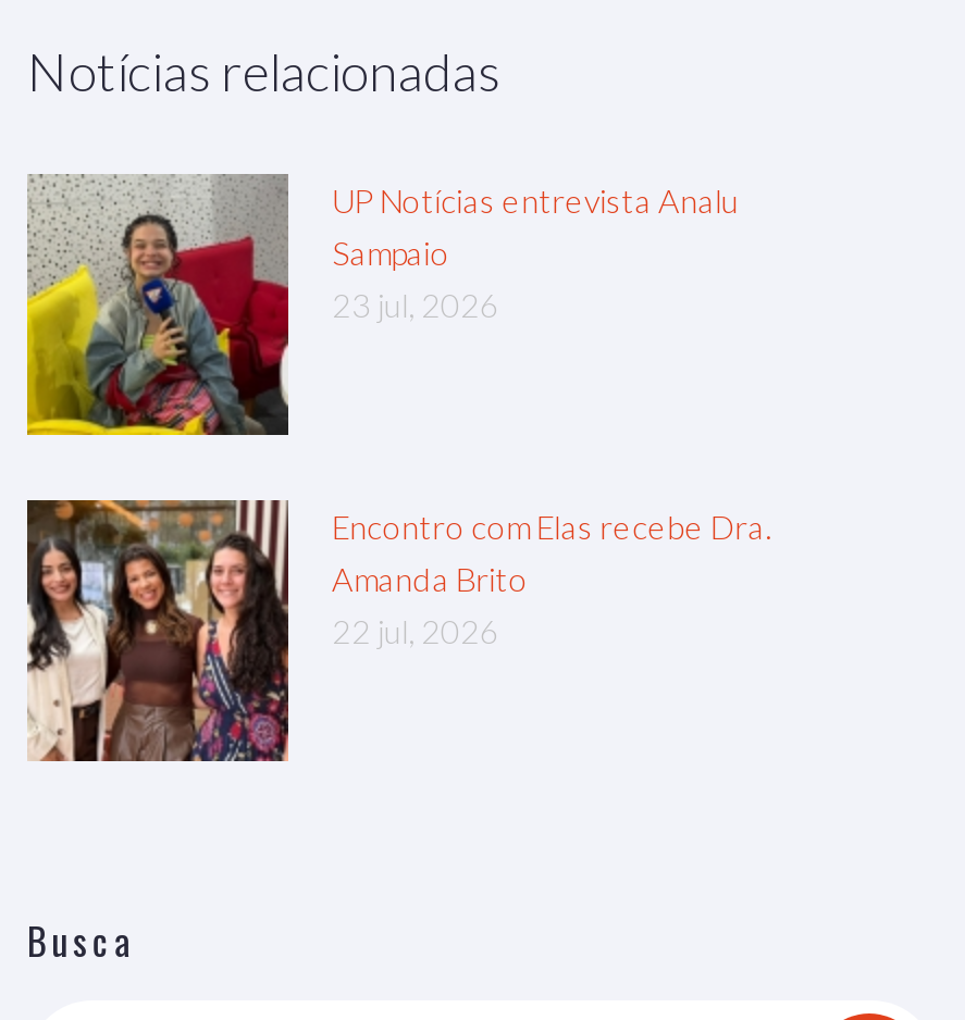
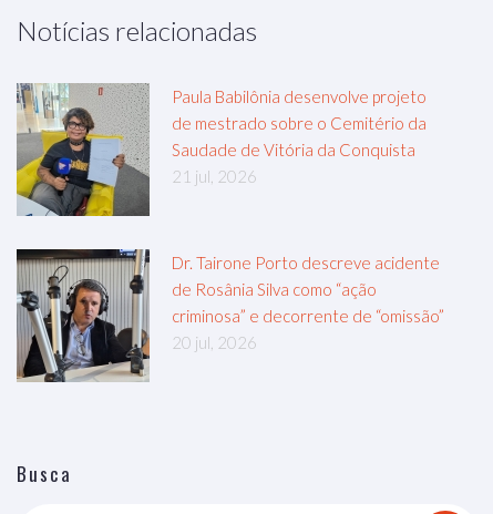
- [image]
- UP Notícias entrevista Analu
- Sampaio
- 23 jul, 2026
+ [image]
+ Paula Babilônia desenvolve projeto
+ de mestrado sobre o Cemitério da
+ Saudade de Vitória da Conquista
+ 21 jul, 2026

- [image]
- Encontro com Elas recebe Dra.
- Amanda Brito
- 22 jul, 2026
+ [image]
+ Dr. Tairone Porto descreve acidente
+ de Rosânia Silva como “ação
+ criminosa” e decorrente de “omissão”
+ 20 jul, 2026
